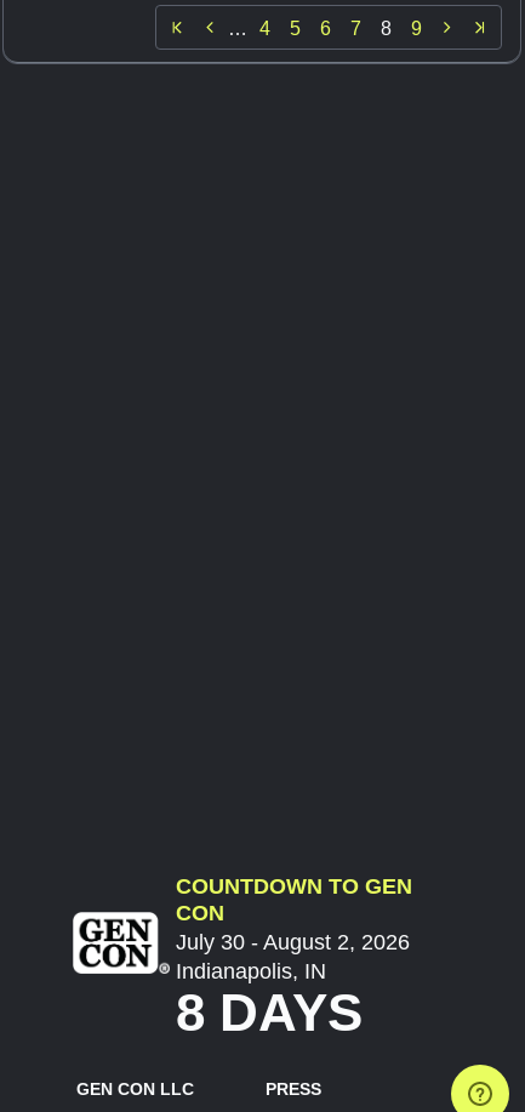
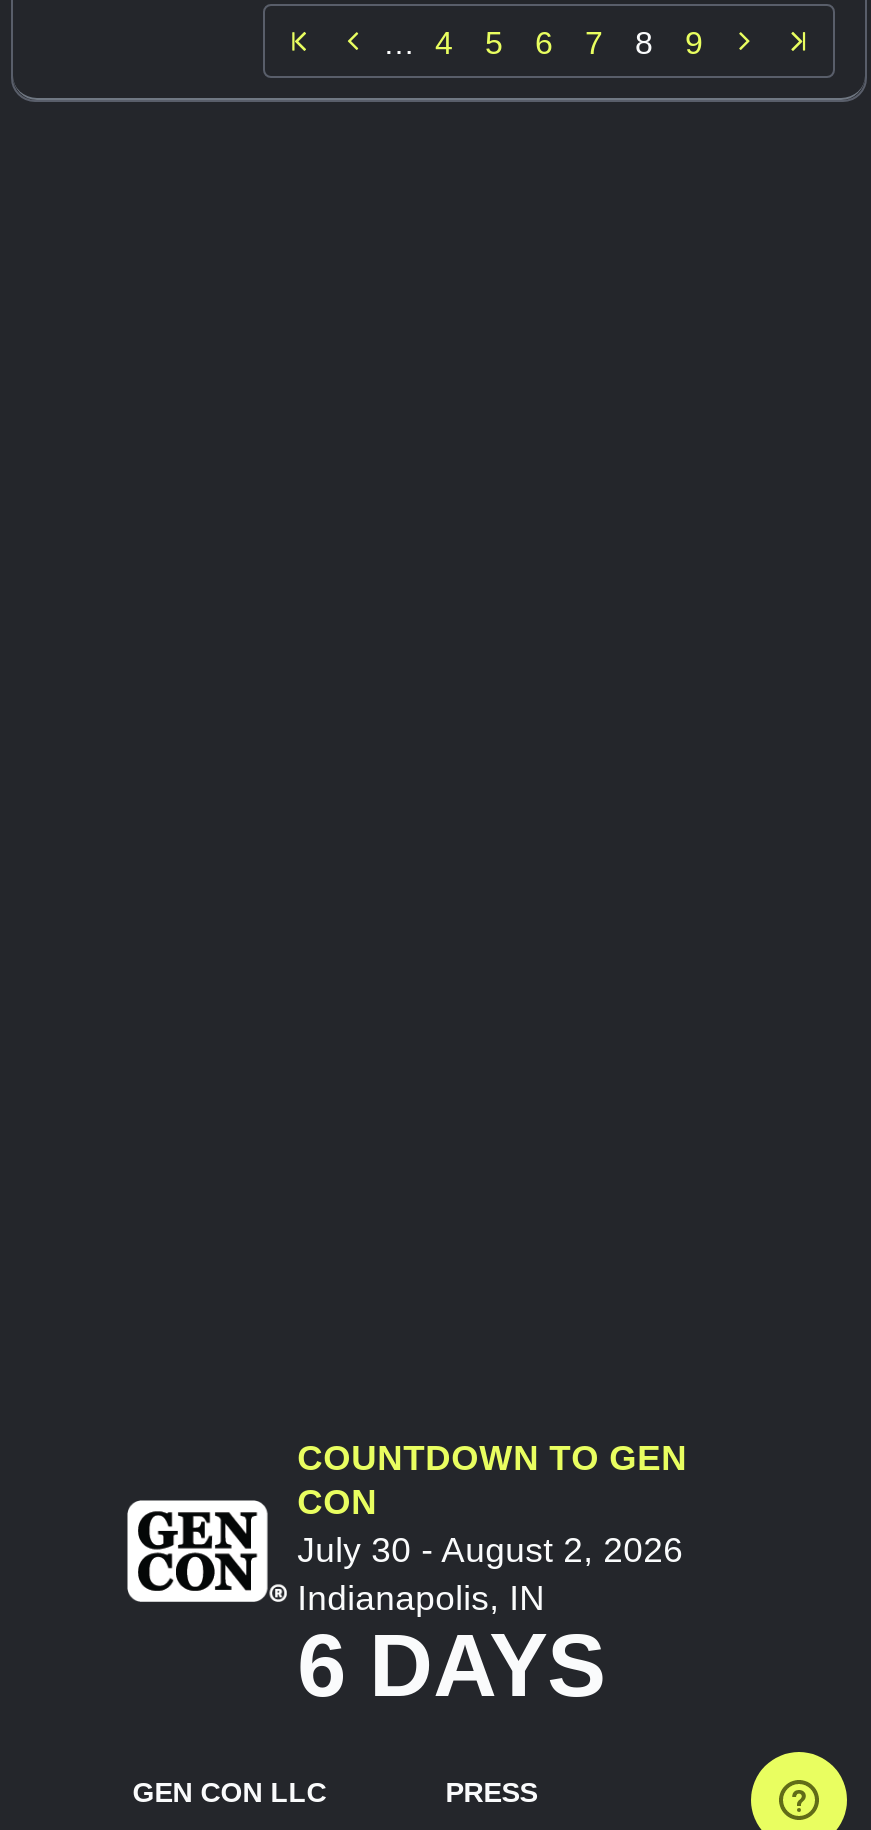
- 8 DAYS
+ 6 DAYS
